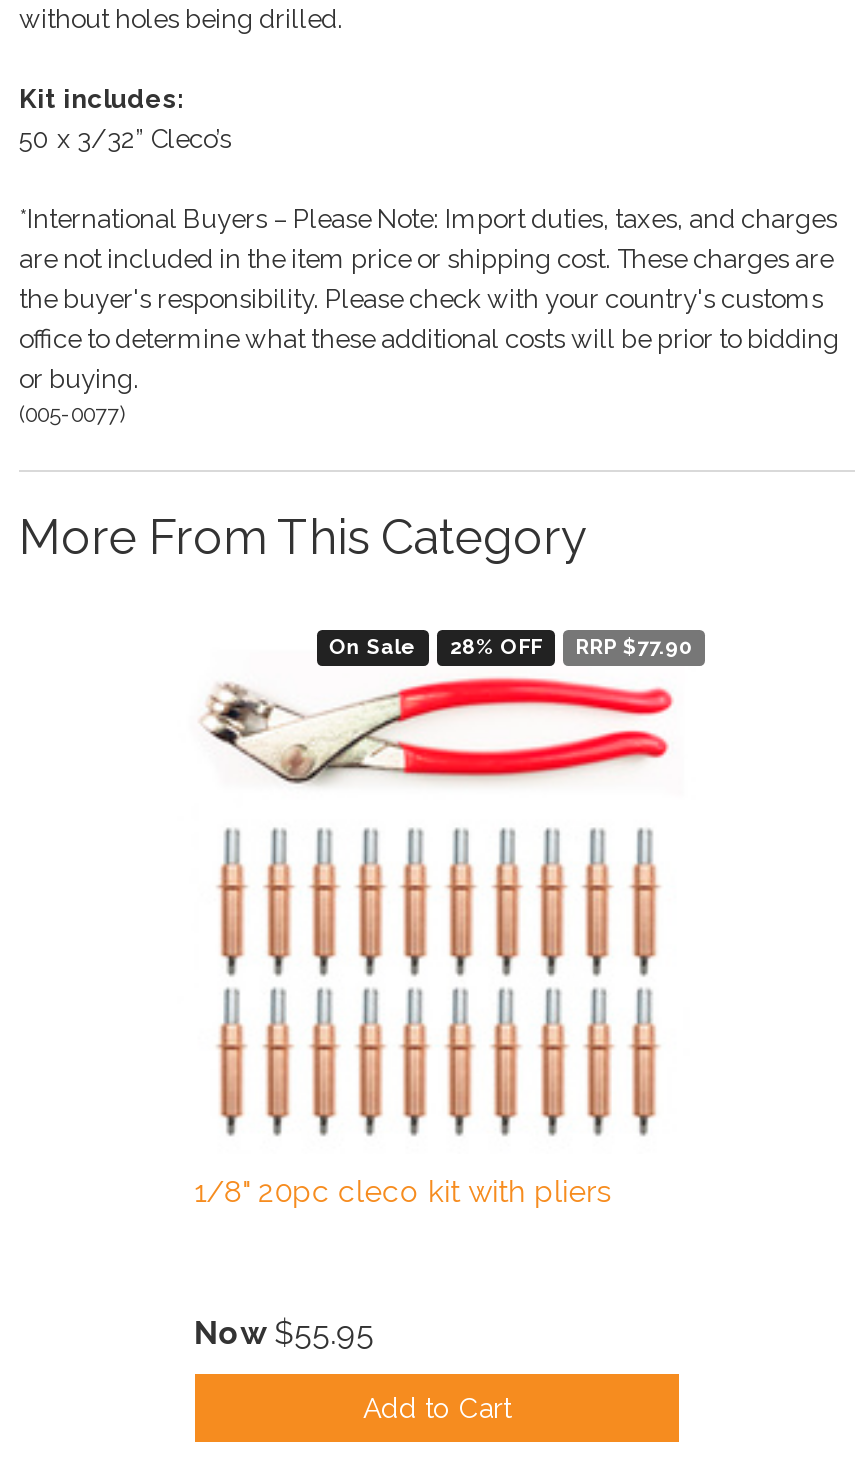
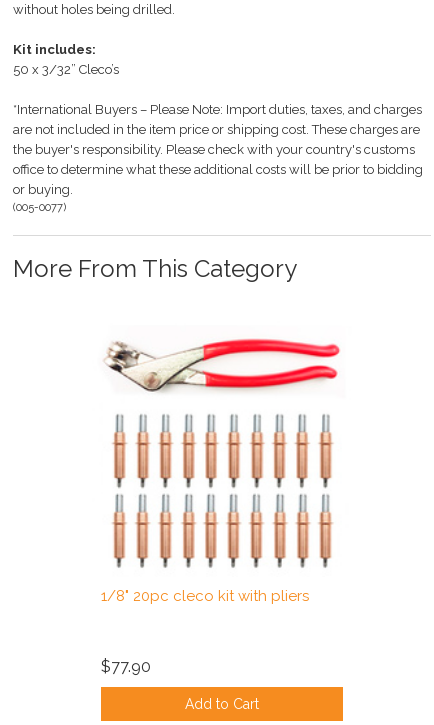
- On Sale
- 28% OFF
- RRP $77.90

- Now $55.95
+ $77.90
